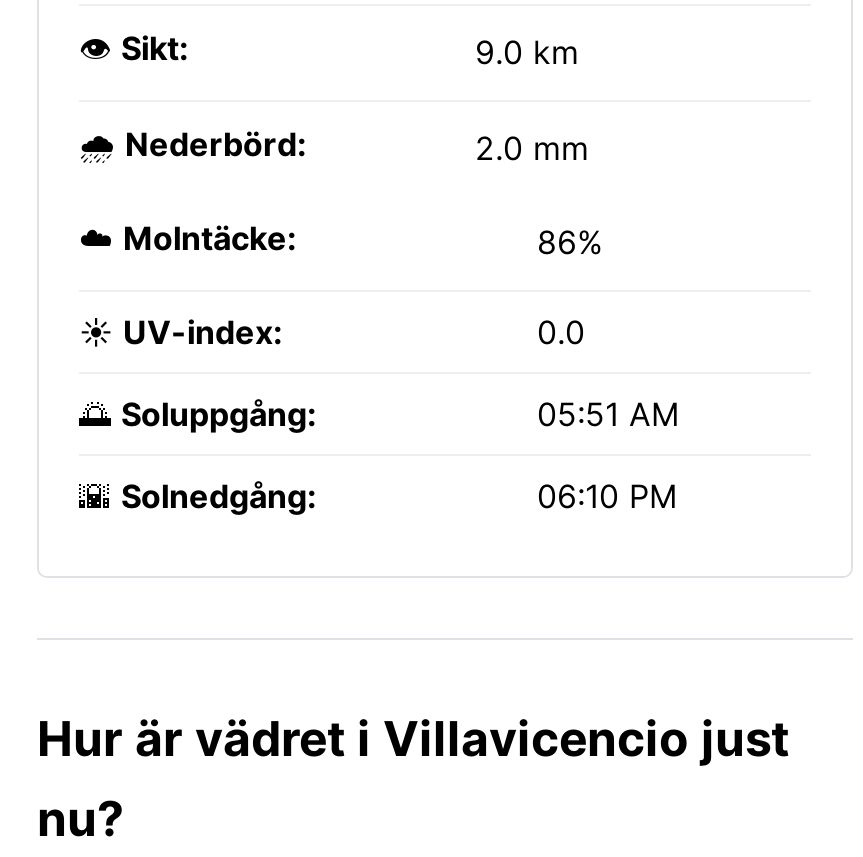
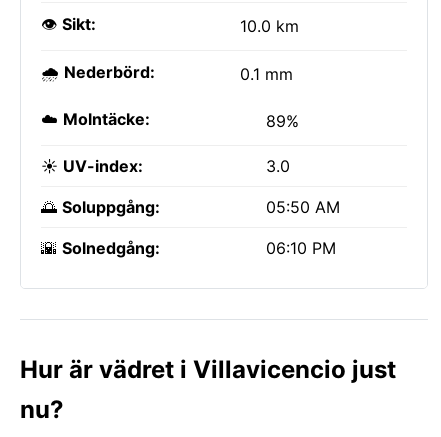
- 9.0 km
+ 10.0 km

- 2.0 mm
+ 0.1 mm

- 86%
+ 89%

- 0.0
+ 3.0

- 05:51 AM
+ 05:50 AM
